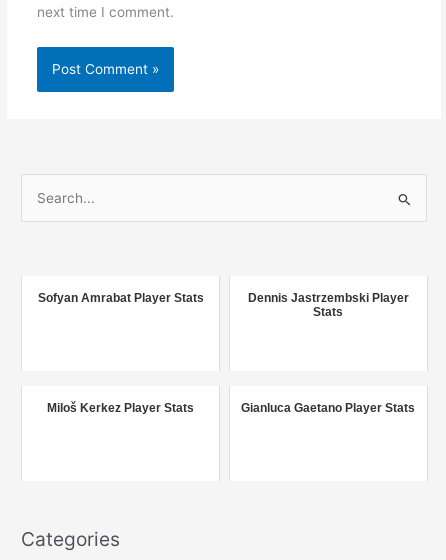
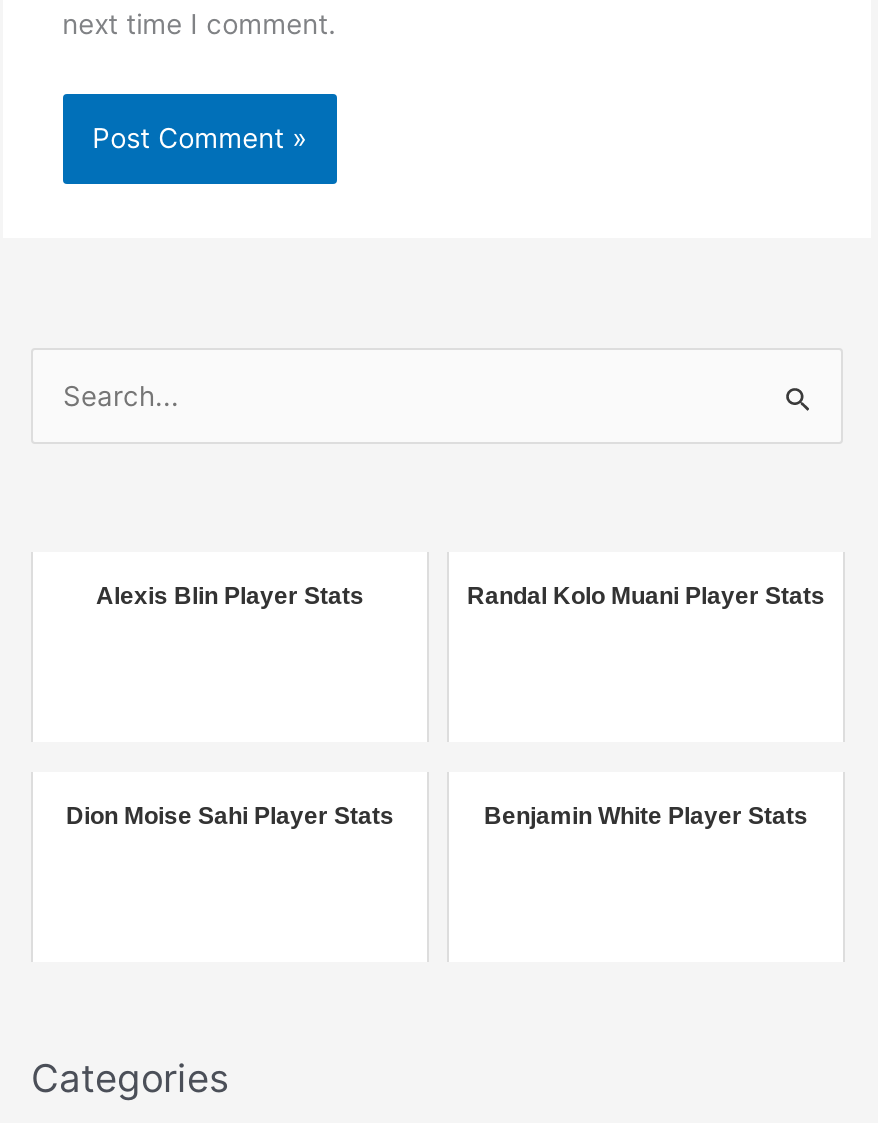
- Sofyan Amrabat Player Stats
- Dennis Jastrzembski Player
- Stats
+ Alexis Blin Player Stats
+ Randal Kolo Muani Player Stats

- Miloš Kerkez Player Stats
- Gianluca Gaetano Player Stats
+ Dion Moise Sahi Player Stats
+ Benjamin White Player Stats
